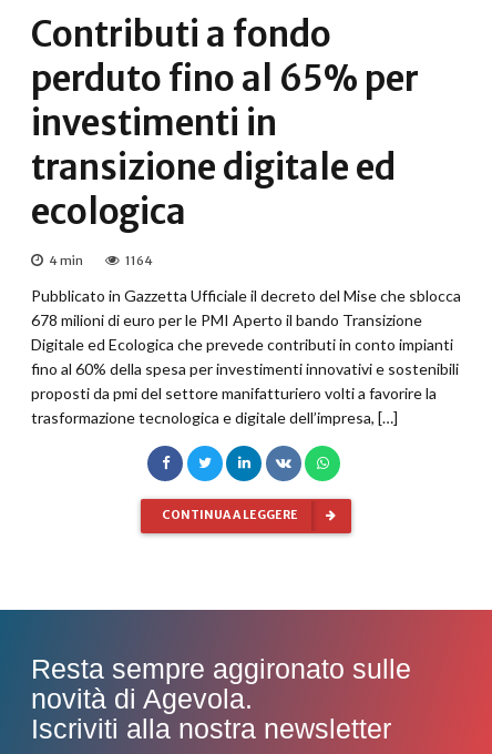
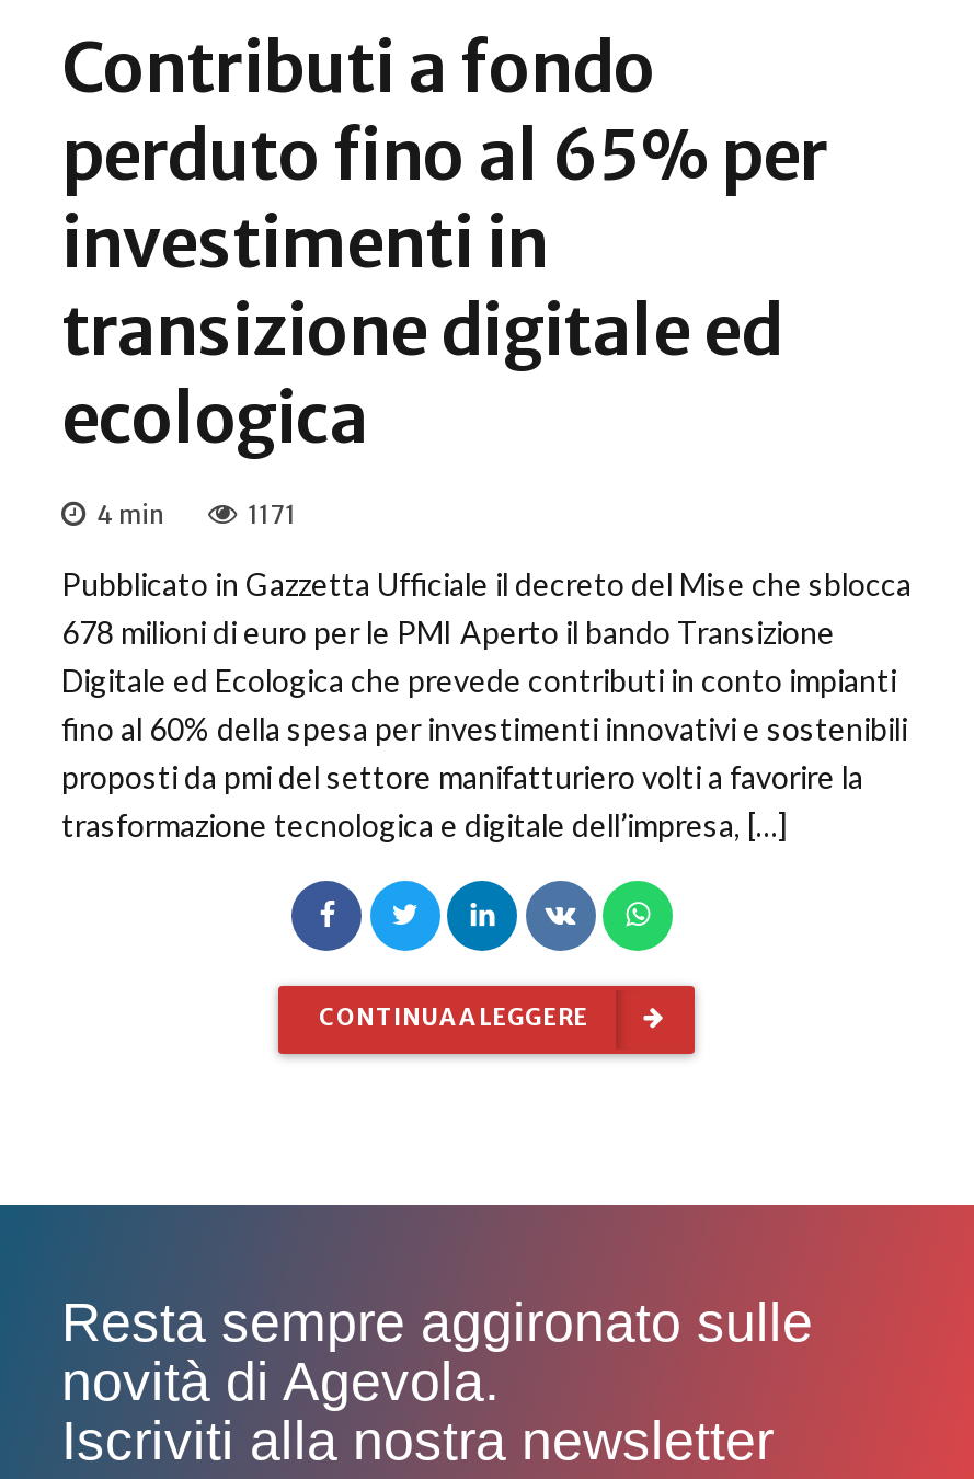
- 1164
+ 1171
